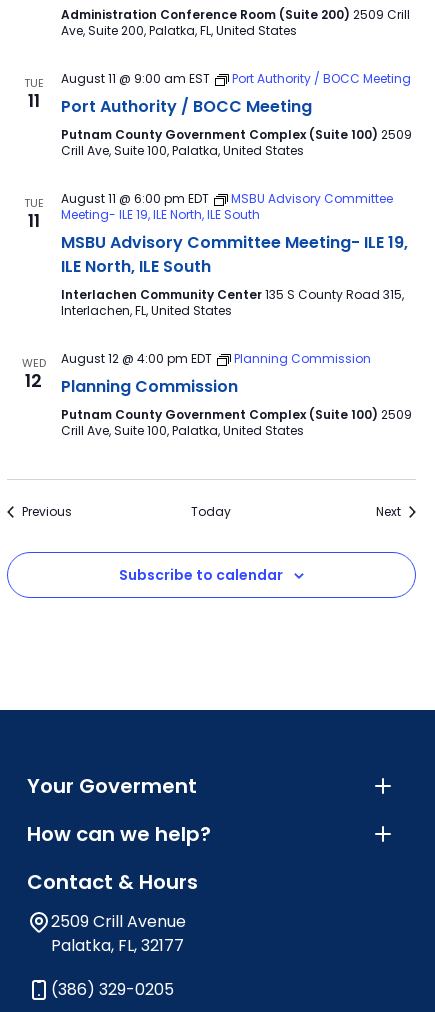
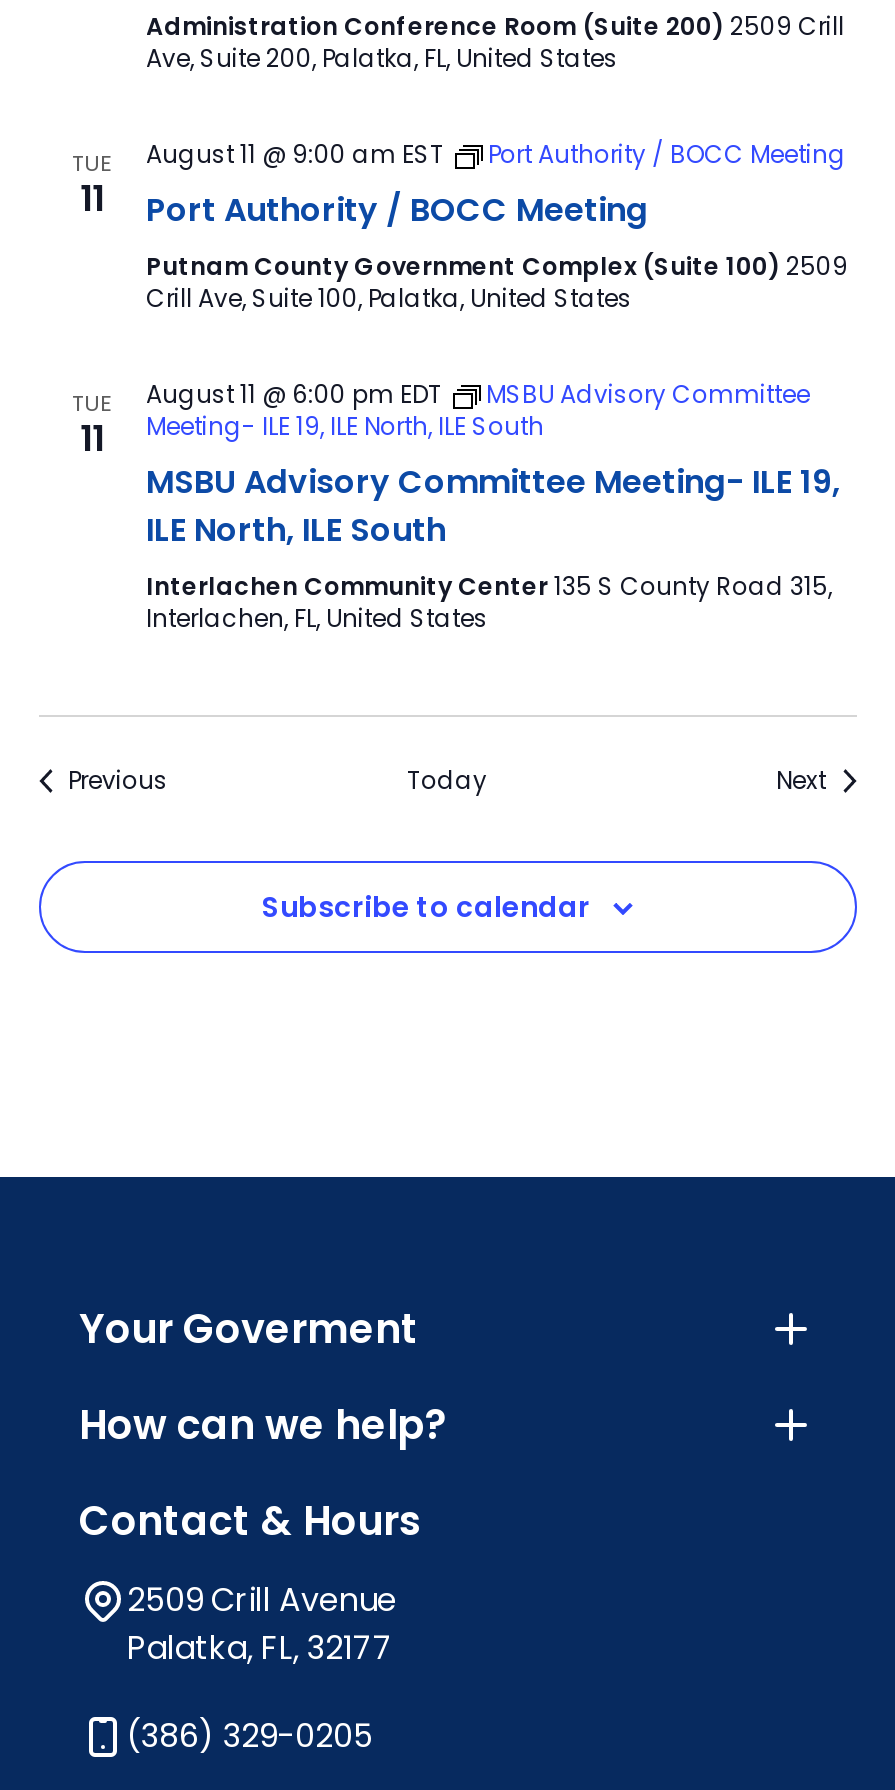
- WED
- 12

- August 12 @ 4:00 pm EDT
- Planning Commission
- Planning Commission
- Putnam County Government Complex (Suite 100) 2509
- Crill Ave, Suite 100, Palatka, United States
